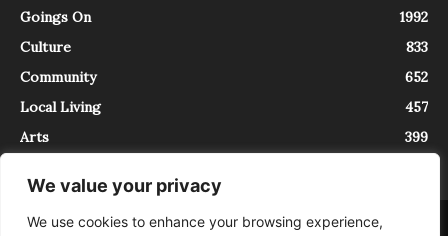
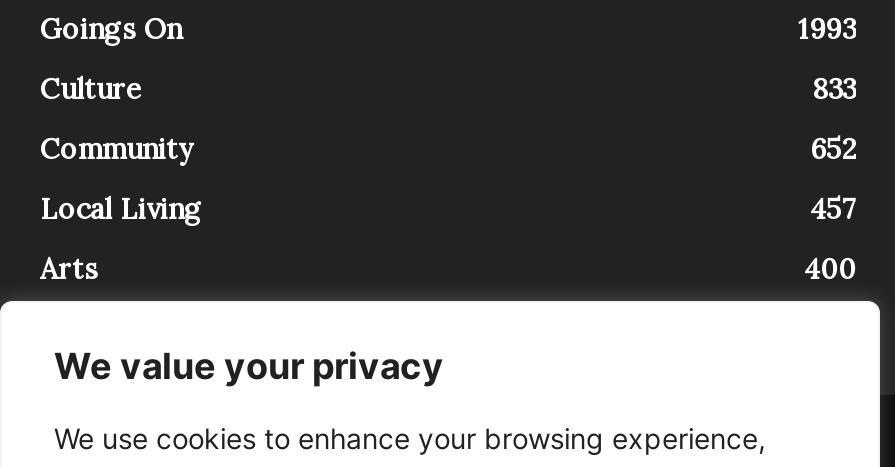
- 1992
+ 1993

- 399
+ 400
